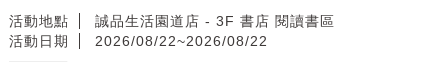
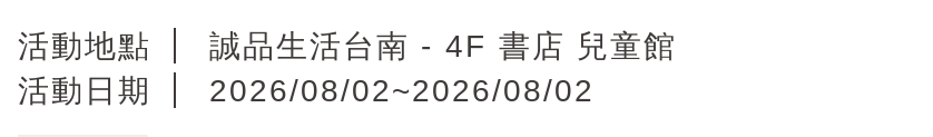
- 誠品生活園道店 - 3F 書店 閱讀書區
+ 誠品生活台南 - 4F 書店 兒童館

- 活動日期 2026/08/22~2026/08/22
+ 活動日期 2026/08/02~2026/08/02
